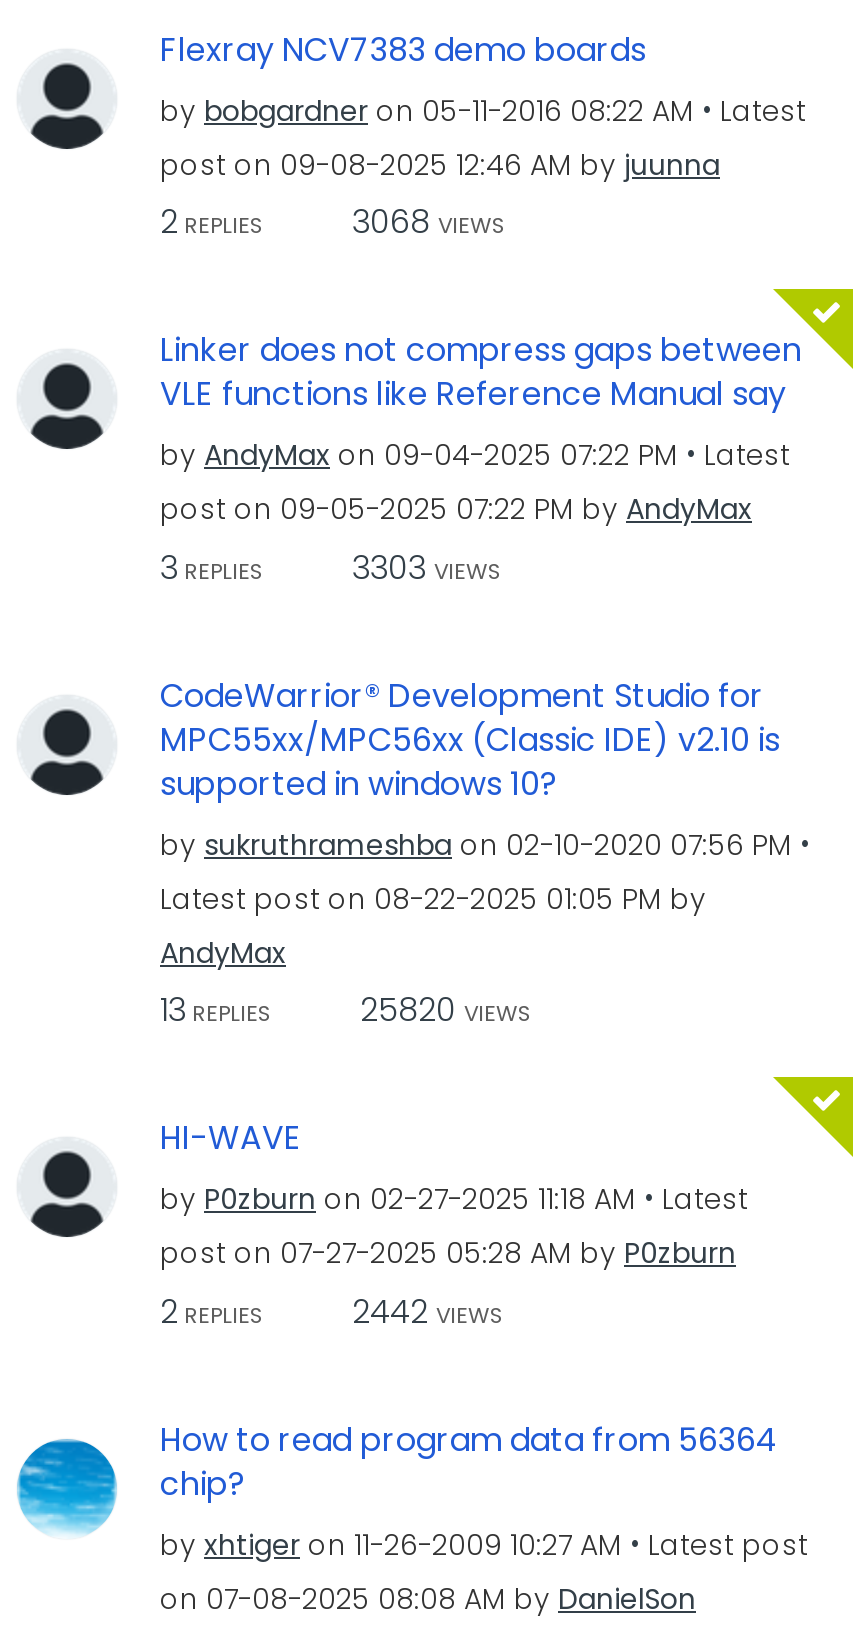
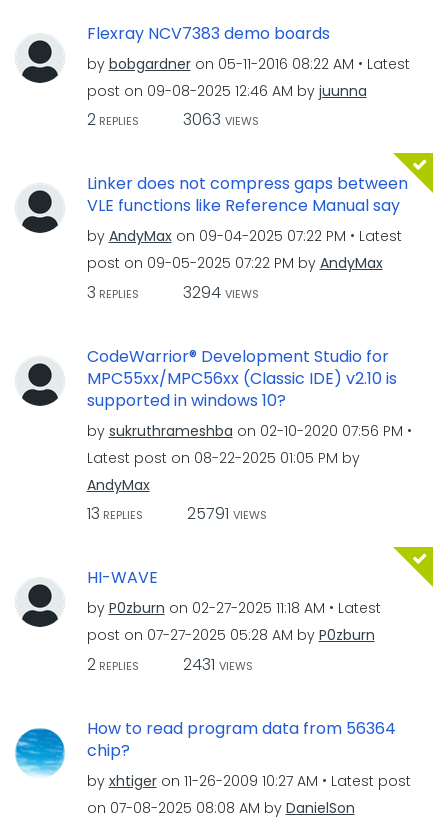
- 2 REPLIES 3068 VIEWS
+ 2 REPLIES 3063 VIEWS

- 3 REPLIES 3303 VIEWS
+ 3 REPLIES 3294 VIEWS

- 13 REPLIES 25820 VIEWS
+ 13 REPLIES 25791 VIEWS

- 2 REPLIES 2442 VIEWS
+ 2 REPLIES 2431 VIEWS
